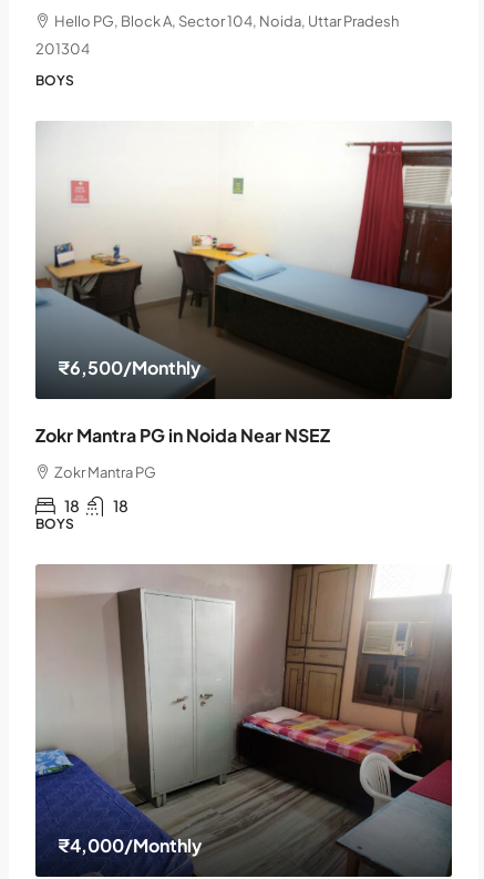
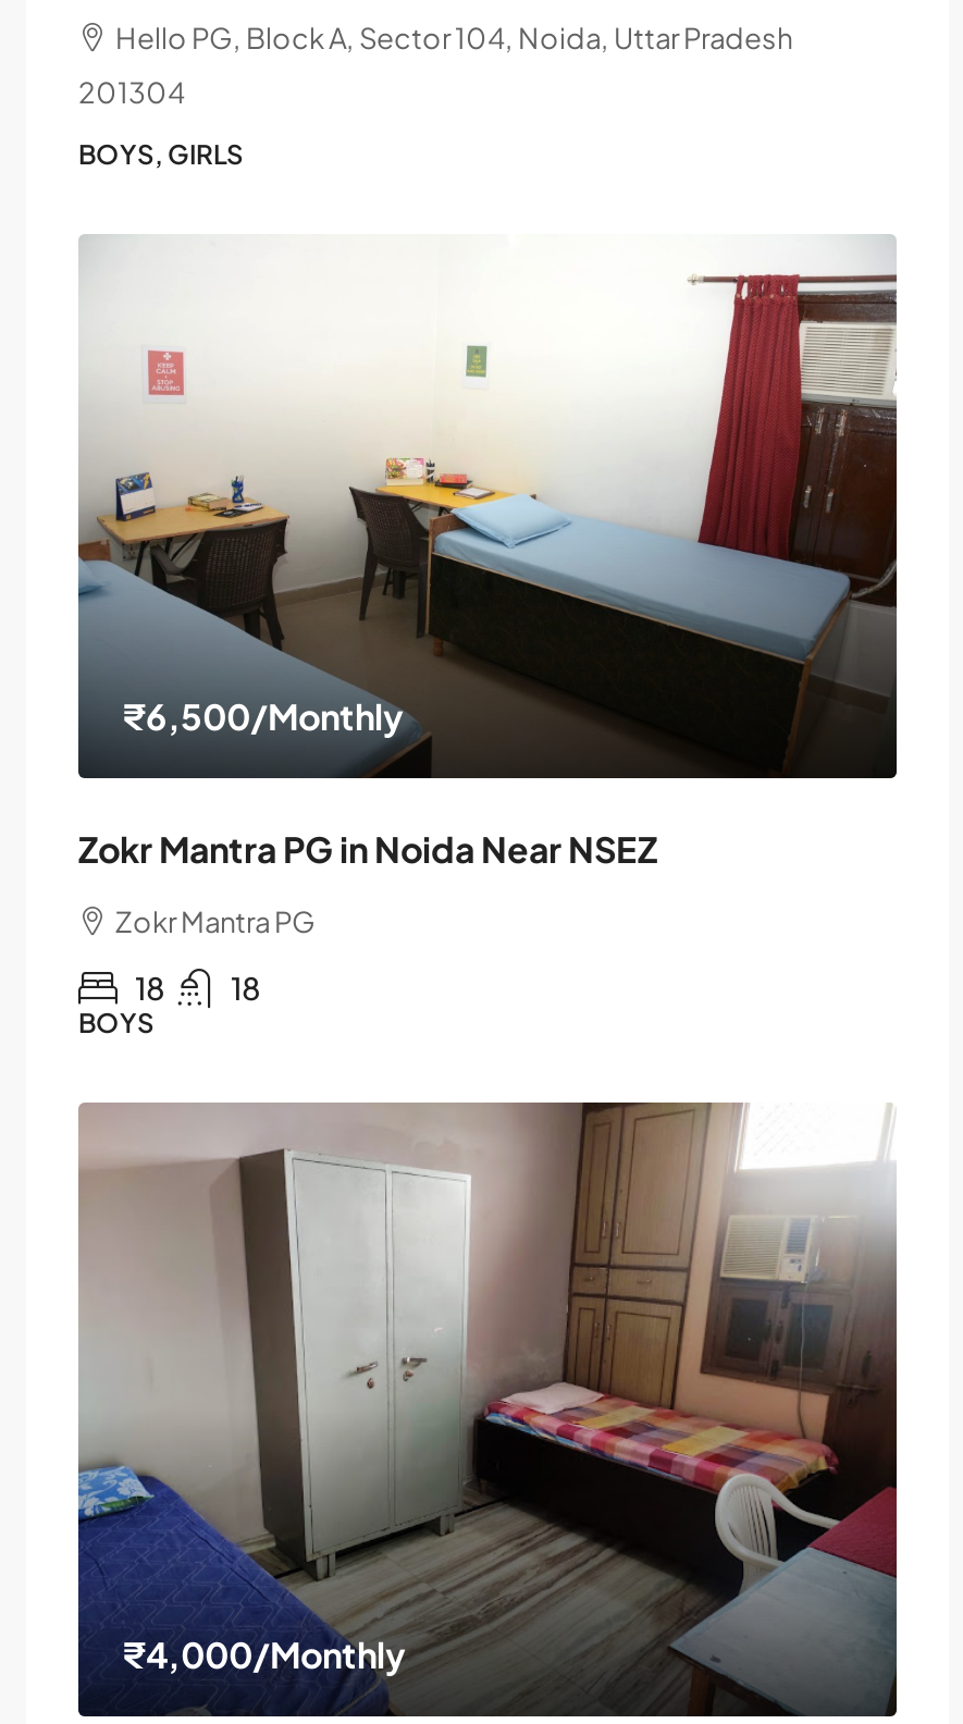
- BOYS
+ BOYS, GIRLS
